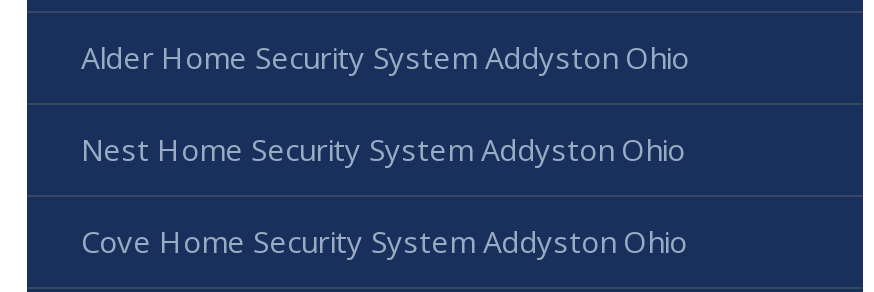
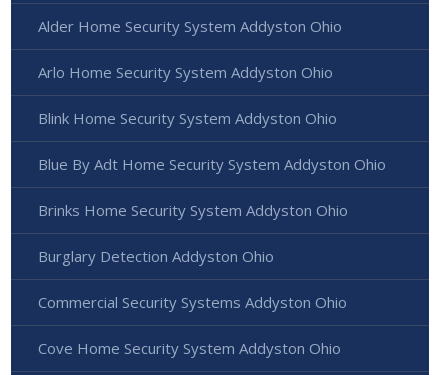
- Nest Home Security System Addyston Ohio
+ Arlo Home Security System Addyston Ohio
+ Blink Home Security System Addyston Ohio
+ Blue By Adt Home Security System Addyston Ohio
+ Brinks Home Security System Addyston Ohio
+ Burglary Detection Addyston Ohio
+ Commercial Security Systems Addyston Ohio
